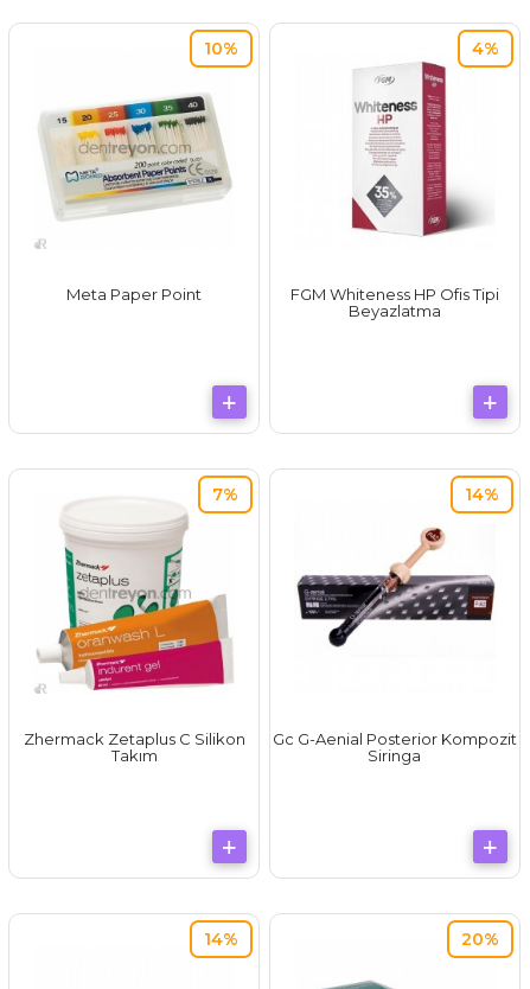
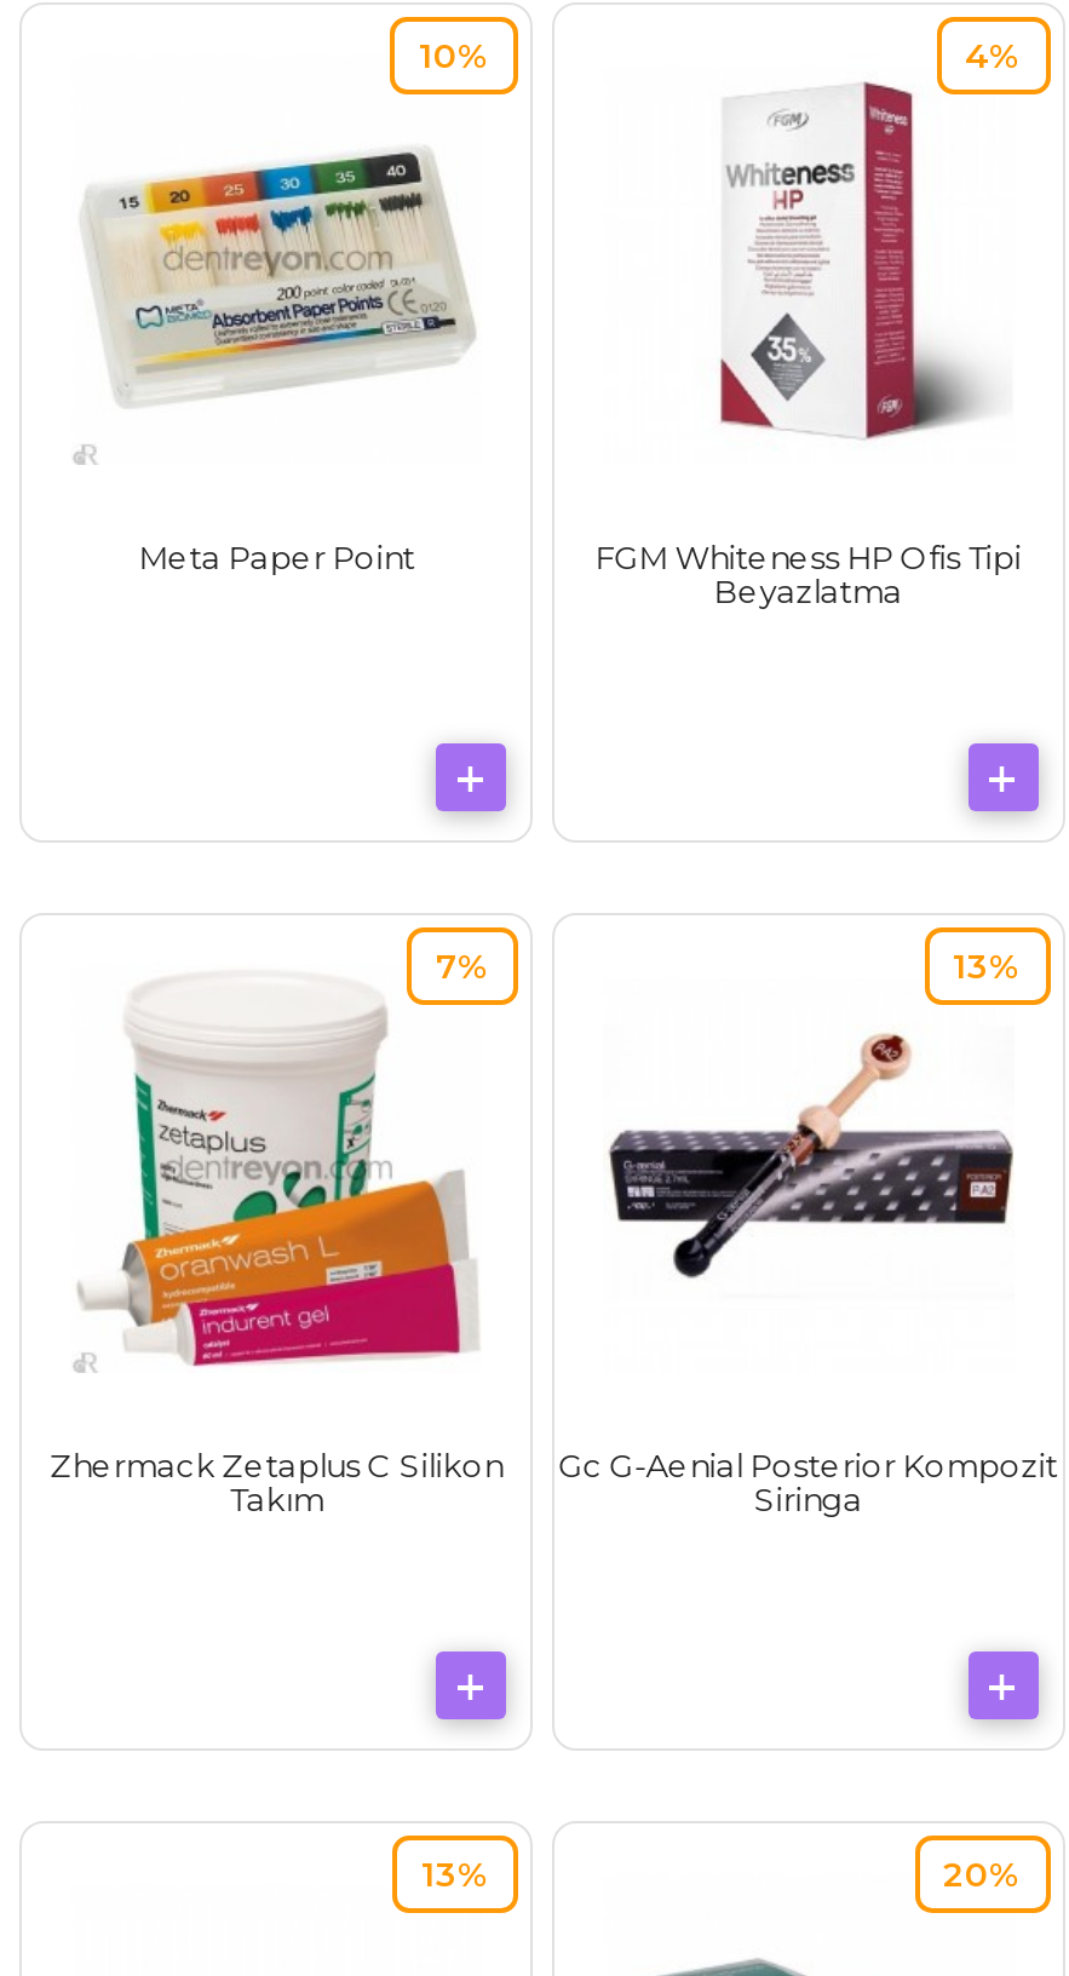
- 14%
+ 13%

- 14%
+ 13%
